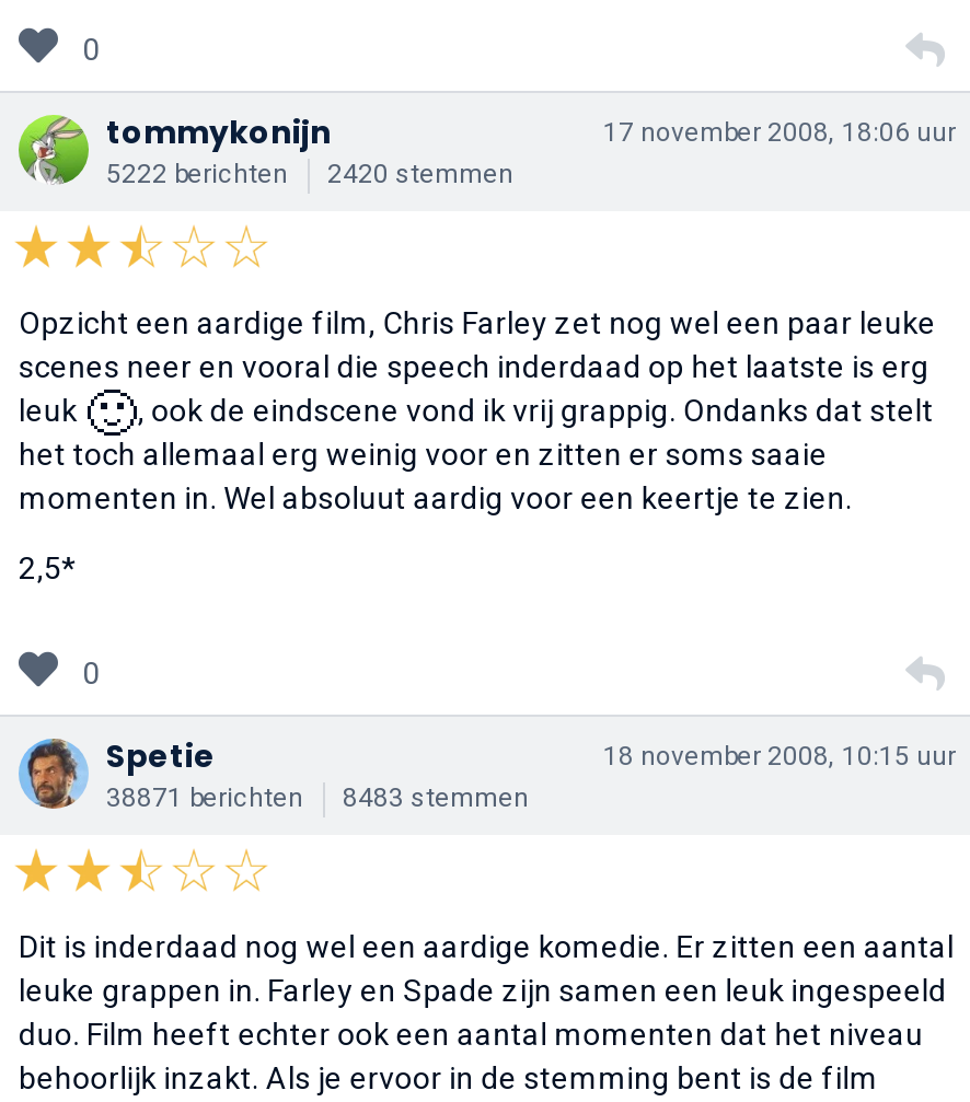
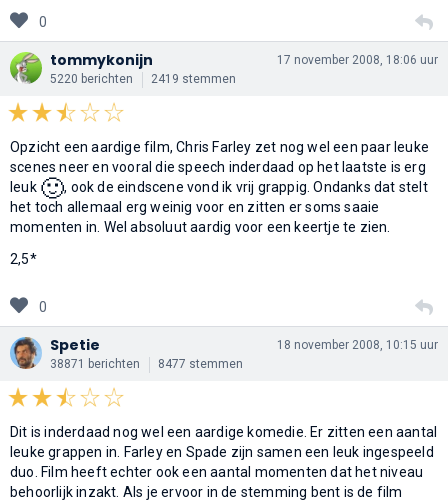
- 5222 berichten
+ 5220 berichten

- 2420 stemmen
+ 2419 stemmen

- 38871 berichten 8483 stemmen
+ 38871 berichten 8477 stemmen
